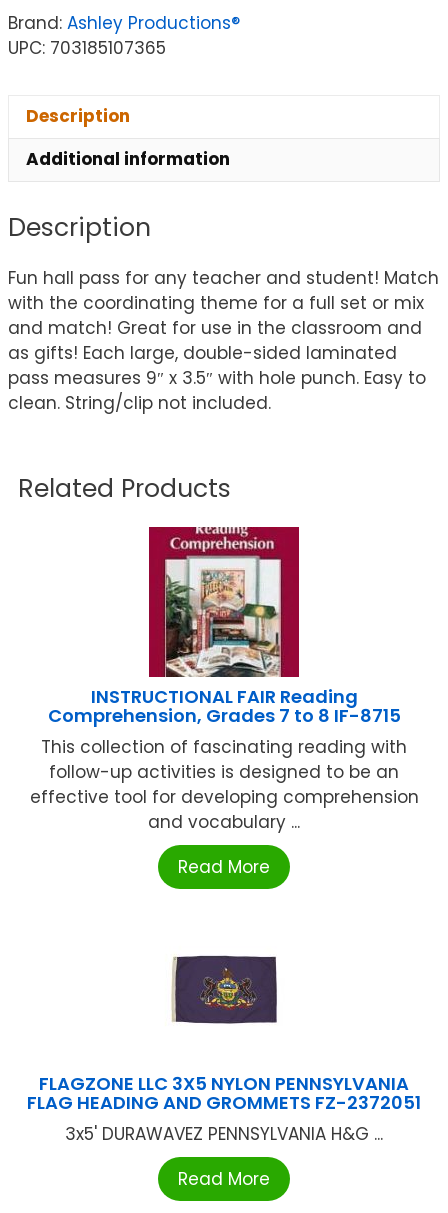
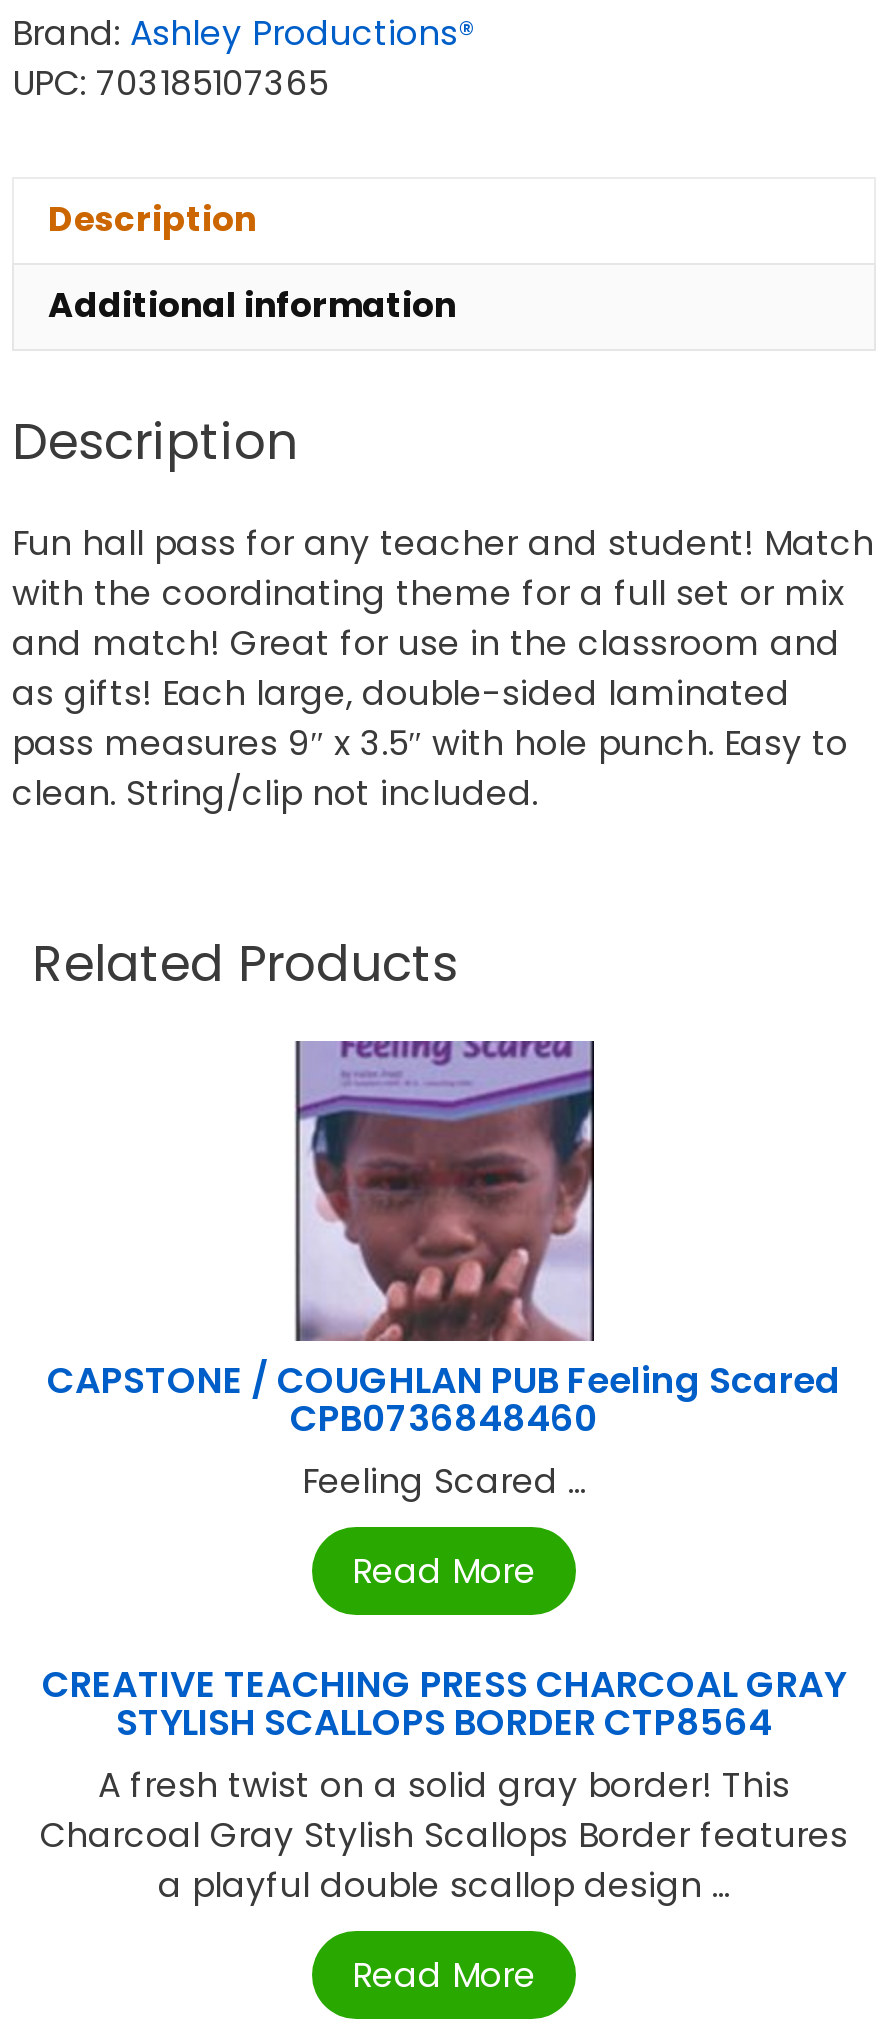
- [image]
+ [image]

- INSTRUCTIONAL FAIR Reading
- Comprehension, Grades 7 to 8 IF-8715
- This collection of fascinating reading with
- follow-up activities is designed to be an
- effective tool for developing comprehension
- and vocabulary ...
+ CAPSTONE / COUGHLAN PUB Feeling Scared
+ CPB0736848460
+ Feeling Scared ...

- FLAGZONE LLC 3X5 NYLON PENNSYLVANIA
- FLAG HEADING AND GROMMETS FZ-2372051
- 3x5' DURAWAVEZ PENNSYLVANIA H&G ...
+ CREATIVE TEACHING PRESS CHARCOAL GRAY
+ STYLISH SCALLOPS BORDER CTP8564
+ A fresh twist on a solid gray border! This
+ Charcoal Gray Stylish Scallops Border features
+ a playful double scallop design ...
